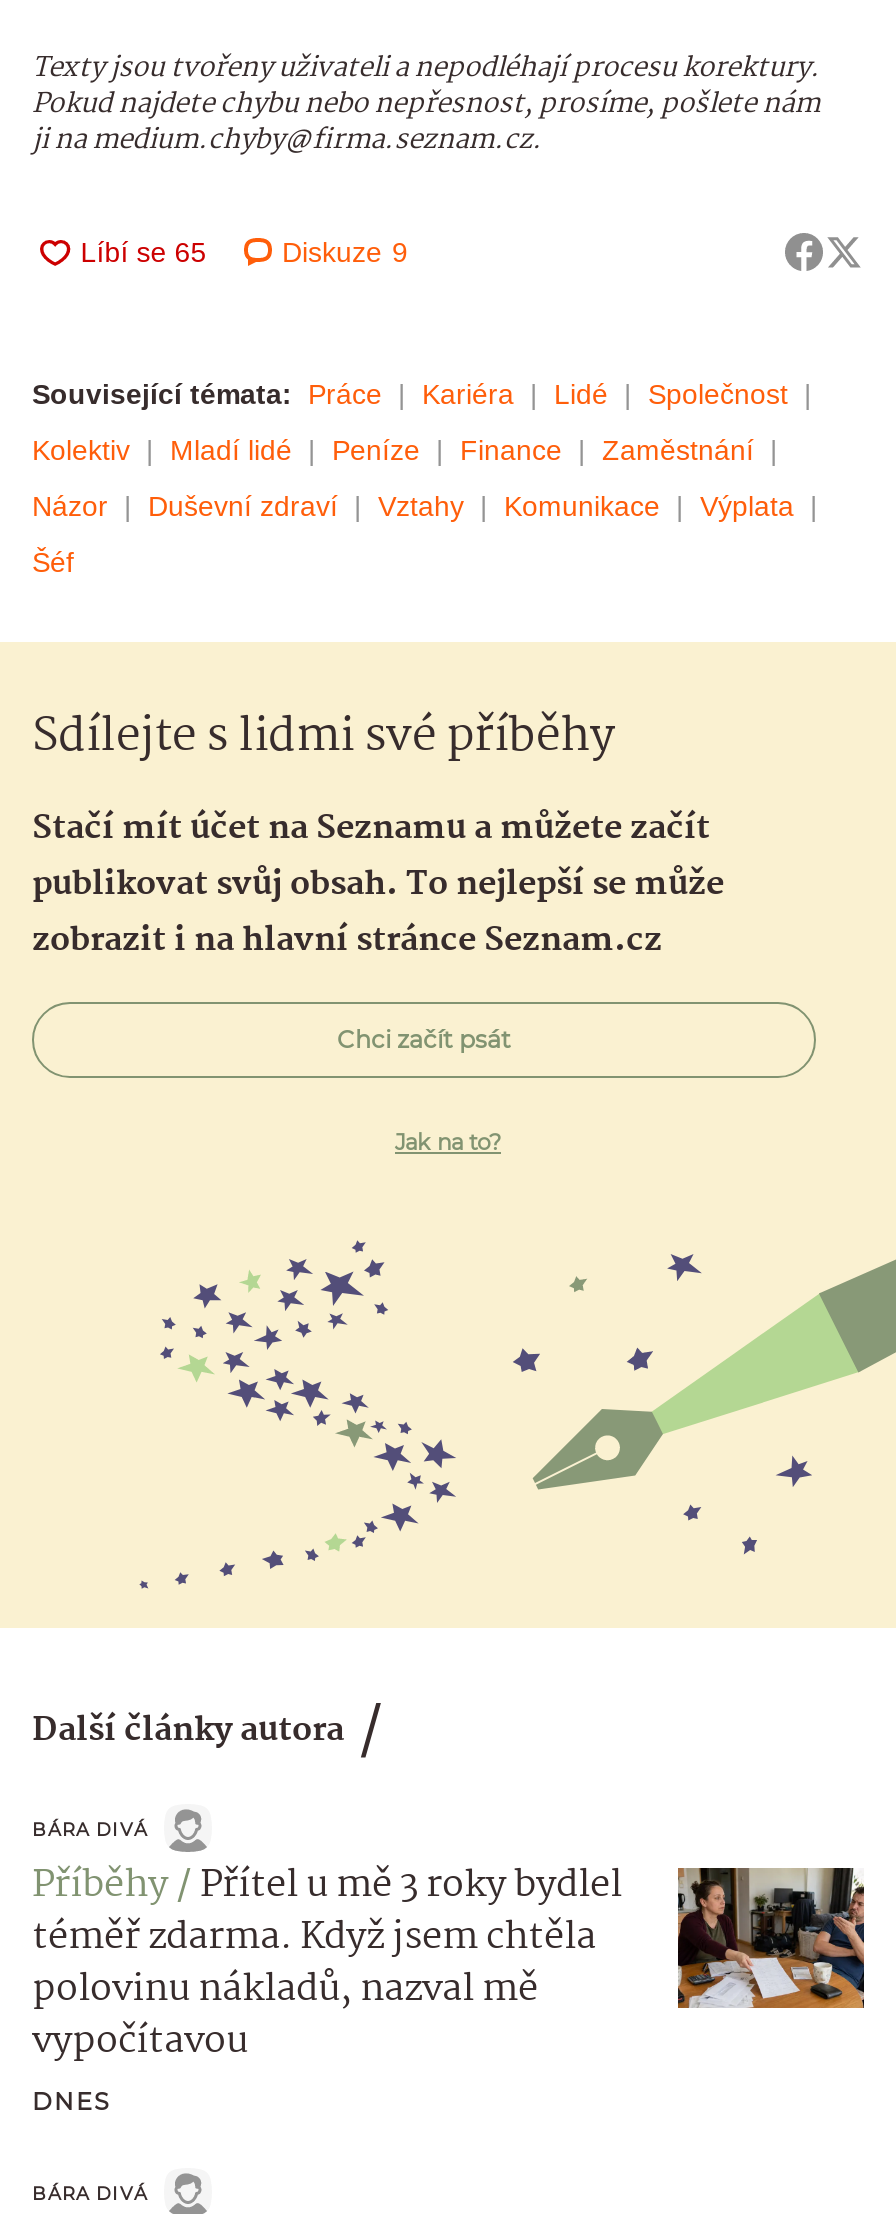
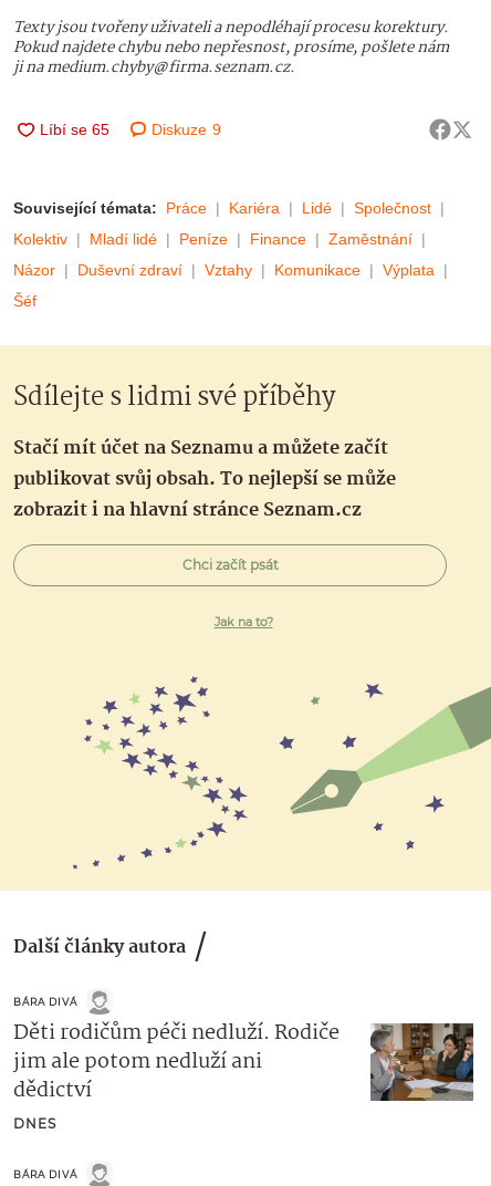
- [image]
- Příběhy Přítel u mě 3 roky bydlel
- téměř zdarma. Když jsem chtěla
- polovinu nákladů, nazval mě
- vypočítavou
+ [image]
+ Děti rodičům péči nedluží. Rodiče
+ jim ale potom nedluží ani
+ dědictví
